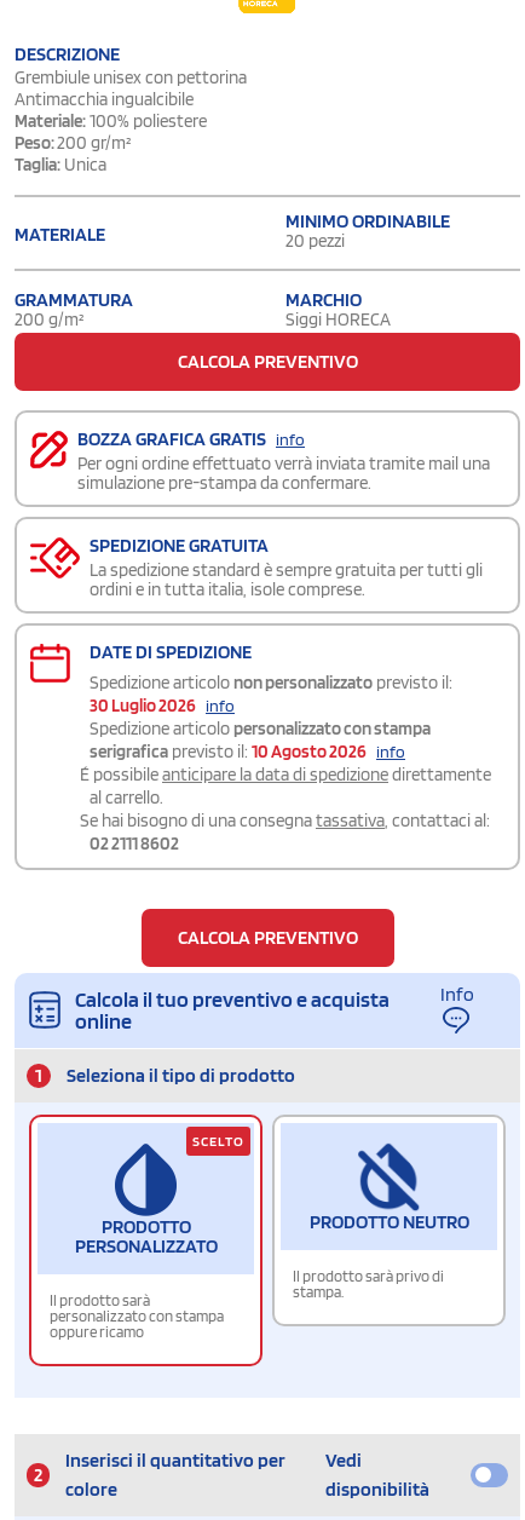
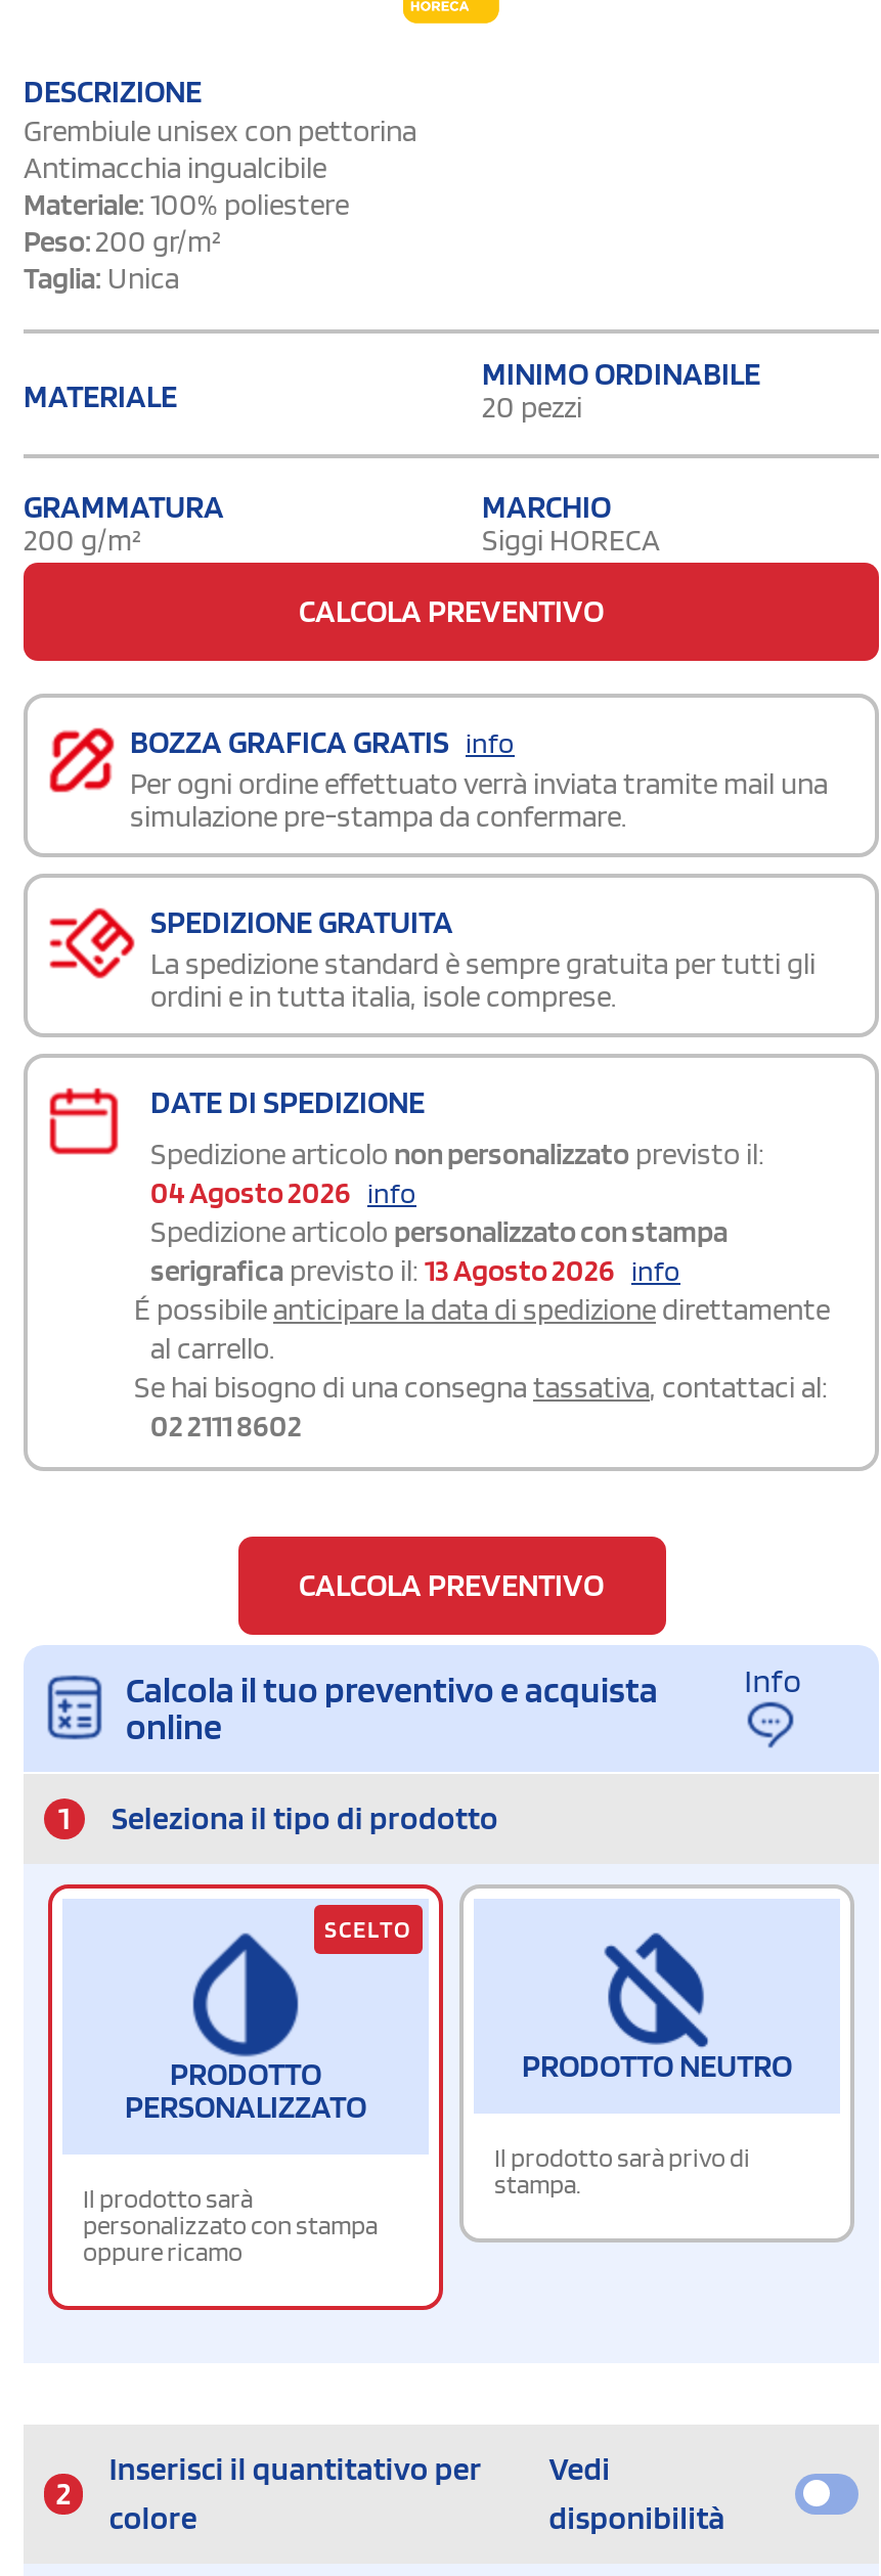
- 30 Luglio 2026 info
+ 04 Agosto 2026 info

- serigrafica previsto il: 10 Agosto 2026 info
+ serigrafica previsto il: 13 Agosto 2026 info
